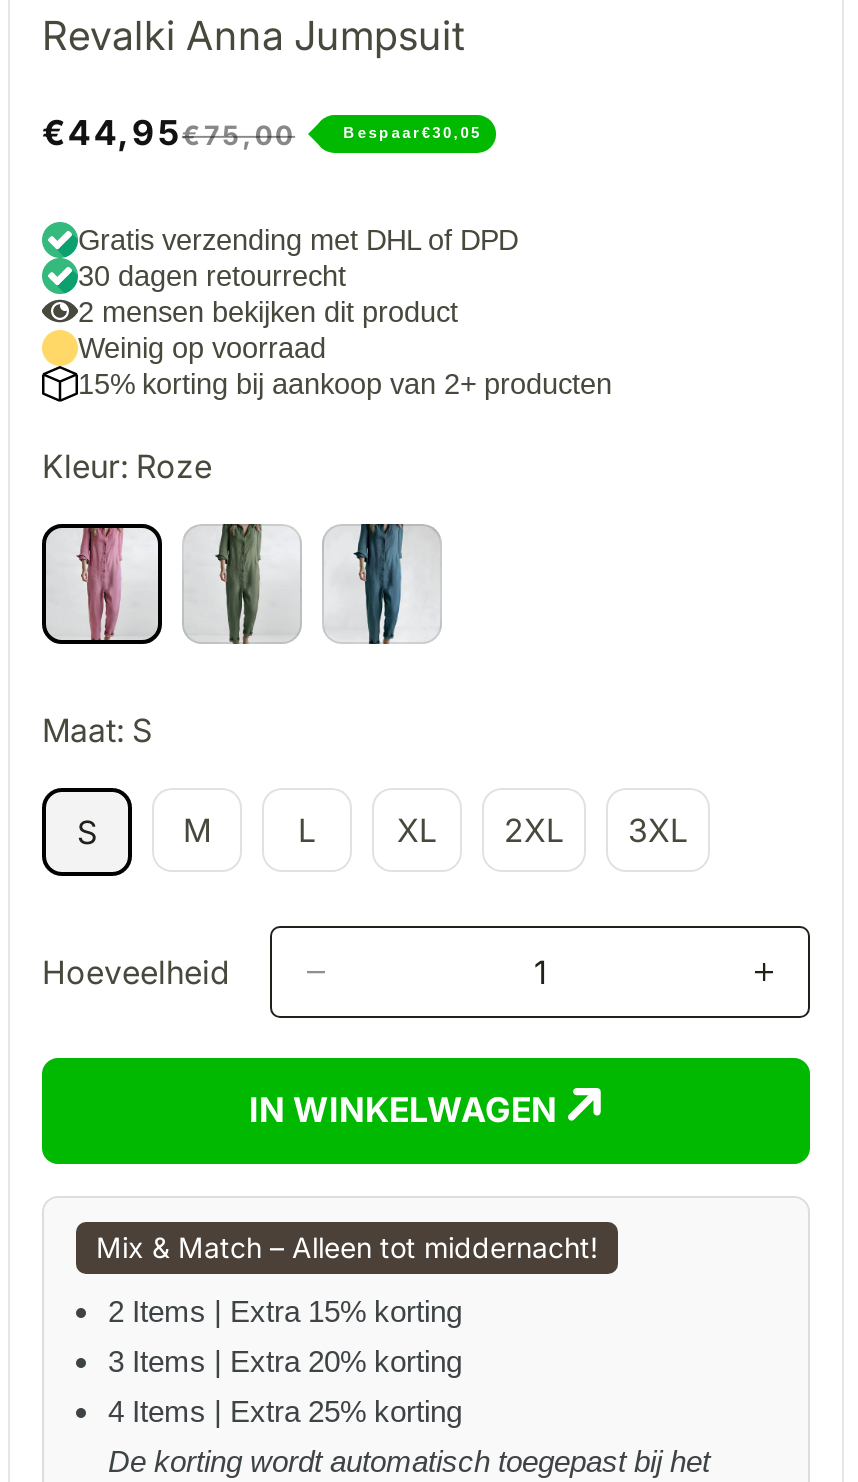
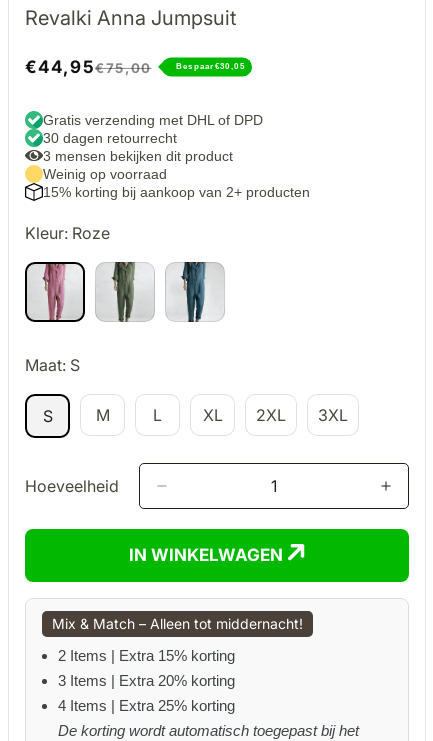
- 2 mensen bekijken dit product
+ 3 mensen bekijken dit product
